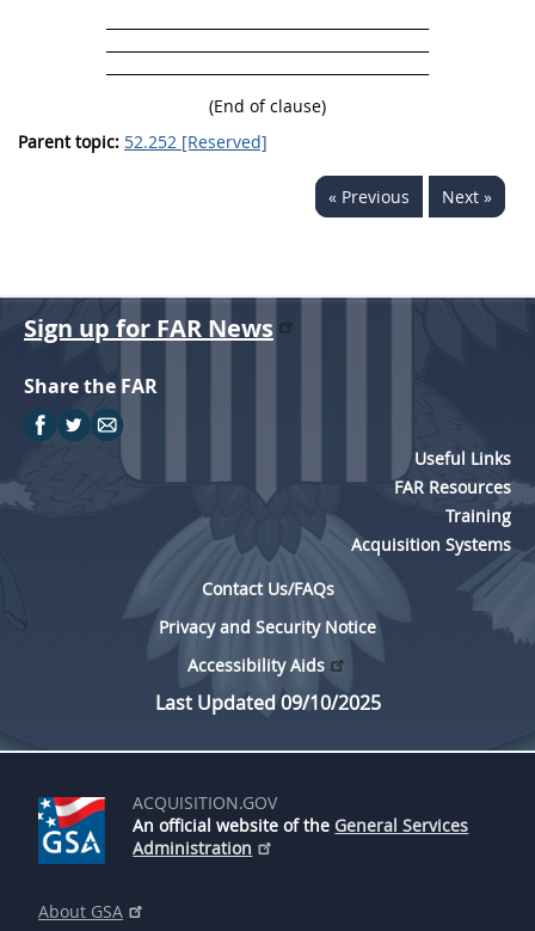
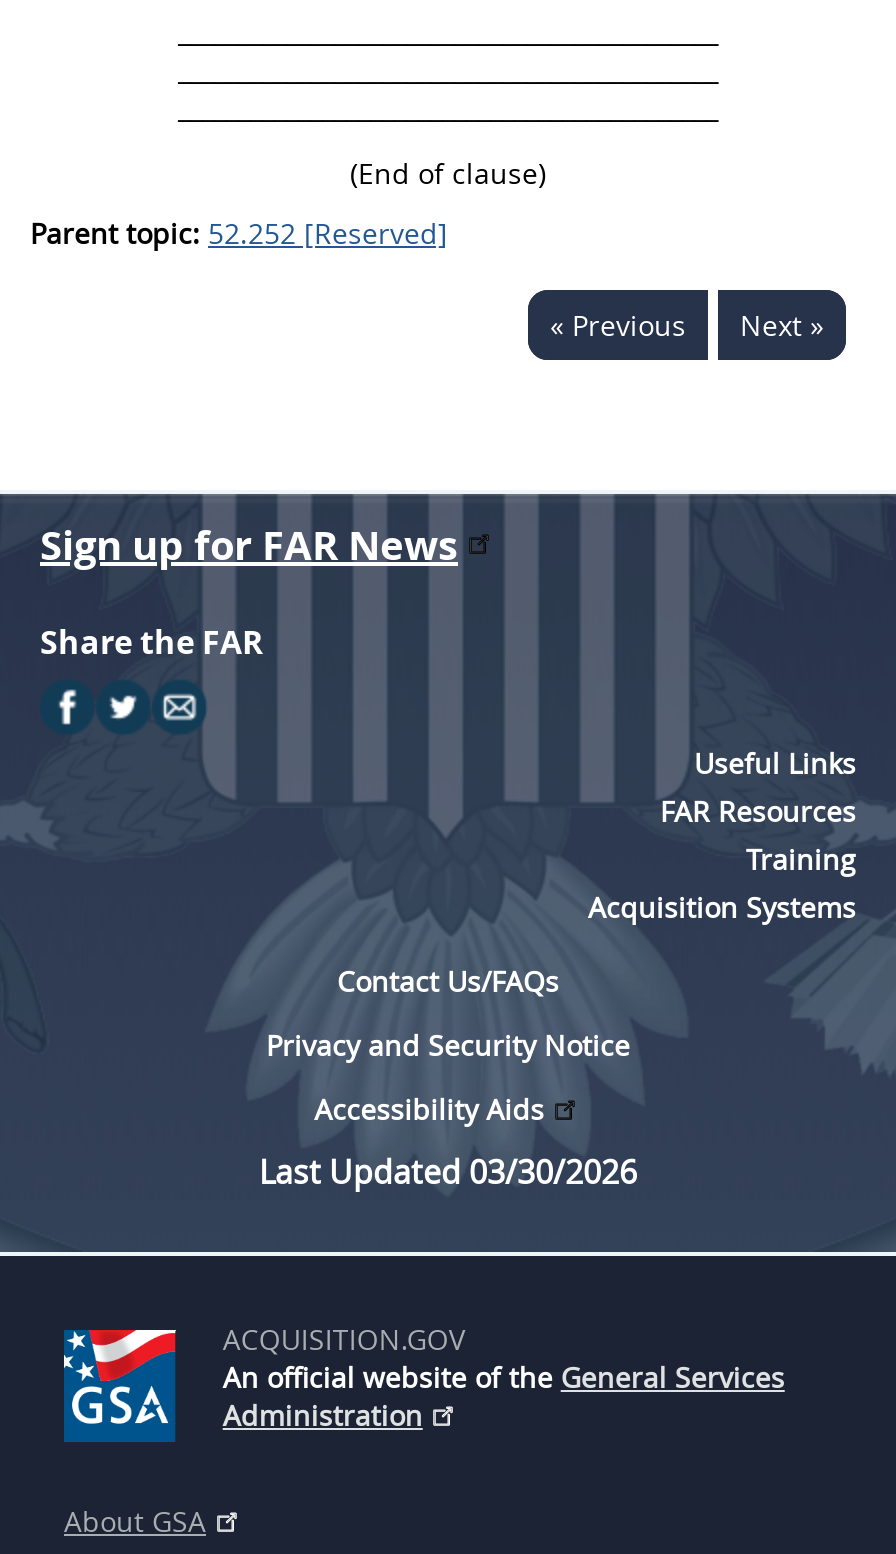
- Last Updated 09/10/2025
+ Last Updated 03/30/2026
